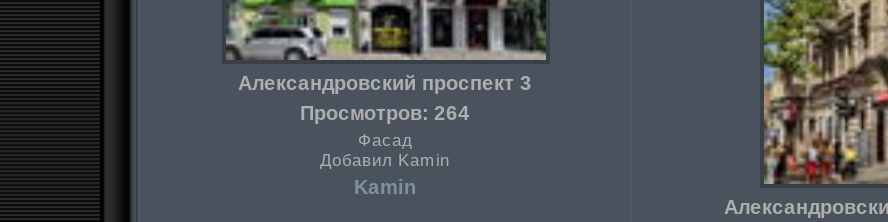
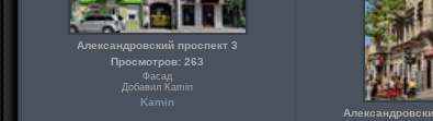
- Просмотров: 264
+ Просмотров: 263
